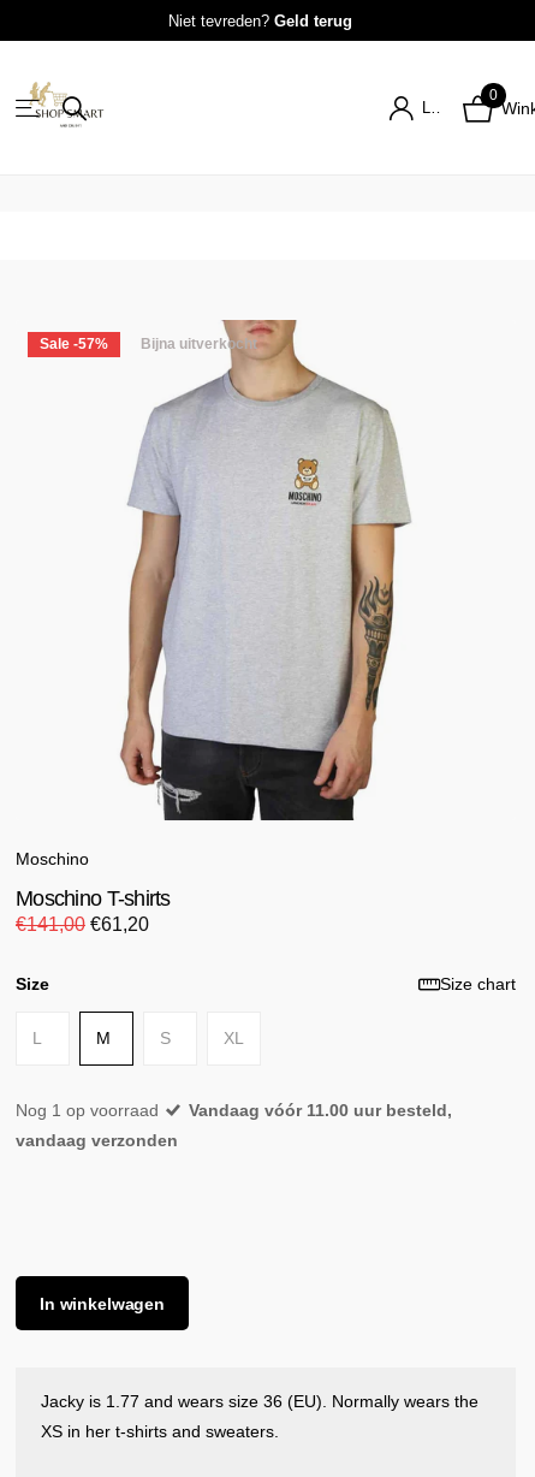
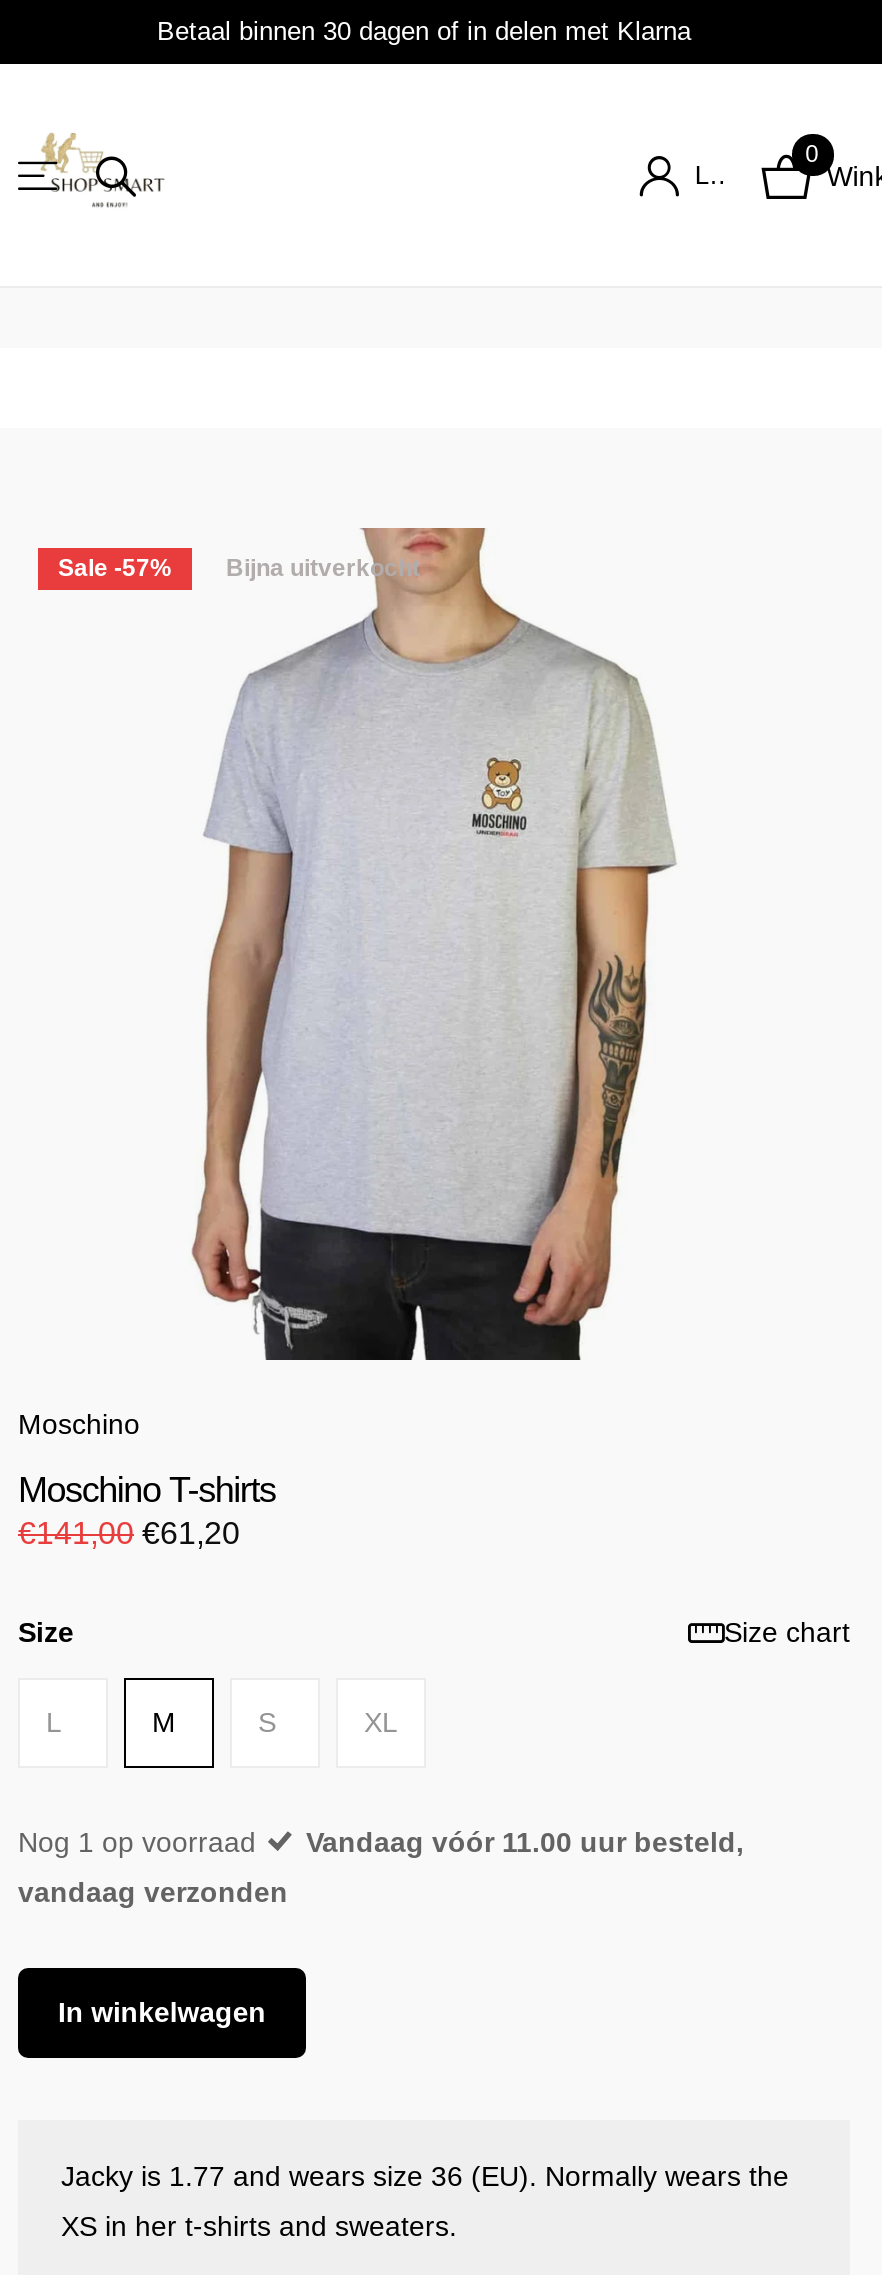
- Niet tevreden? Geld terug
+ Betaal binnen 30 dagen of in delen met Klarna
